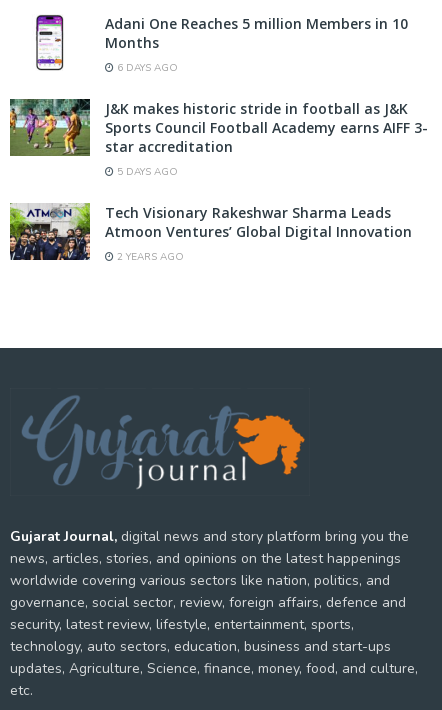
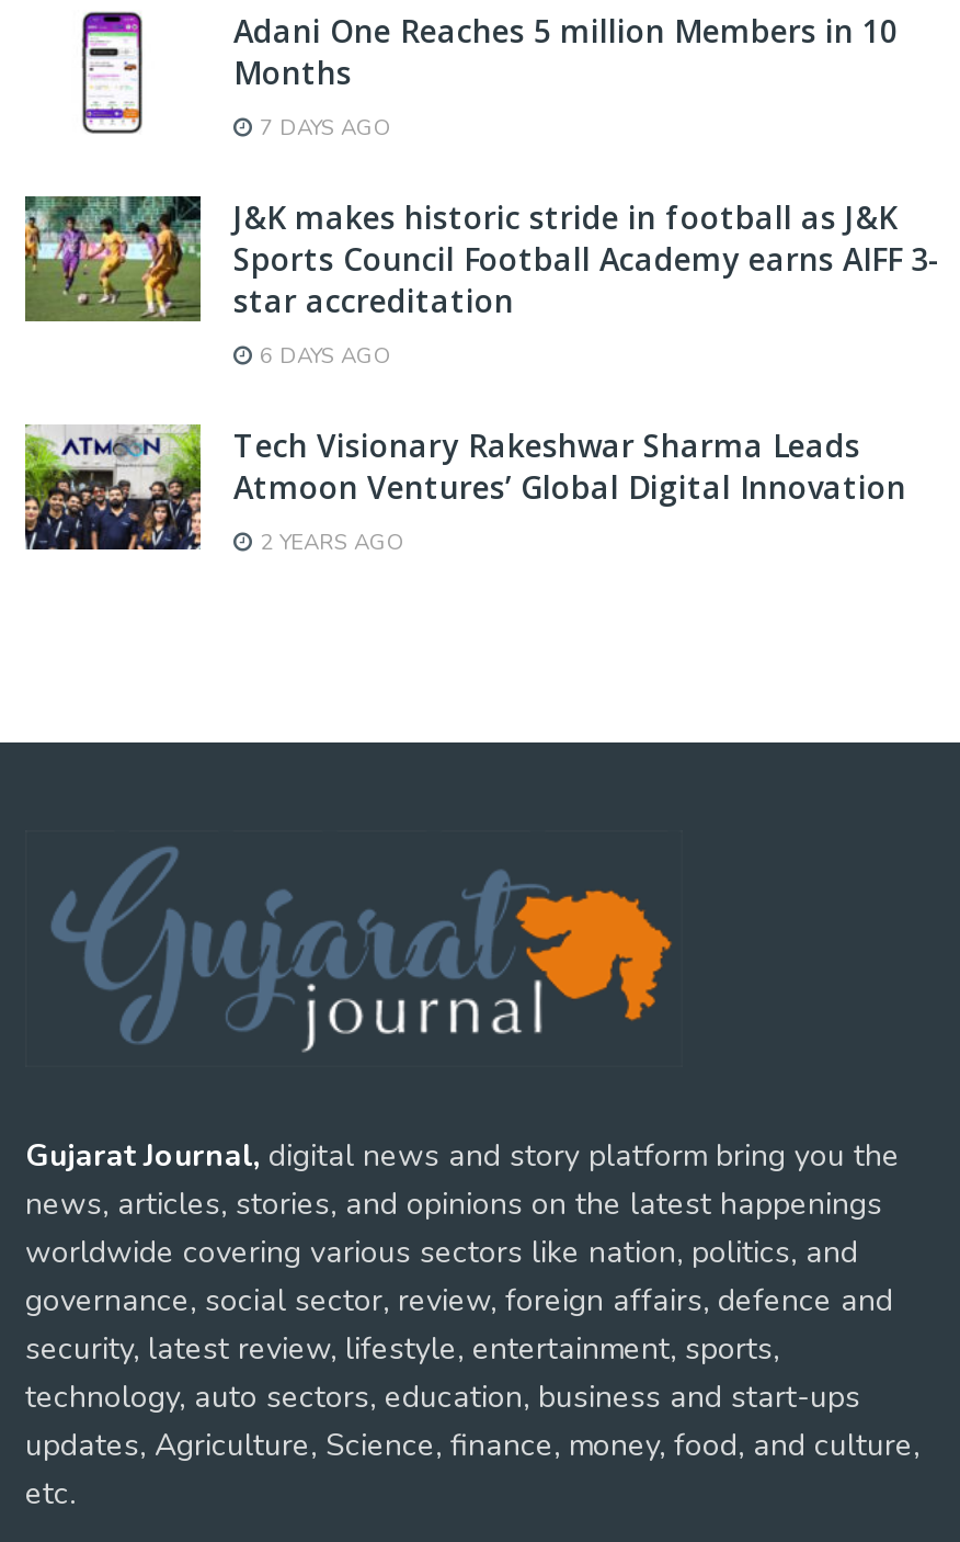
- 6 DAYS AGO
+ 7 DAYS AGO

- 5 DAYS AGO
+ 6 DAYS AGO
